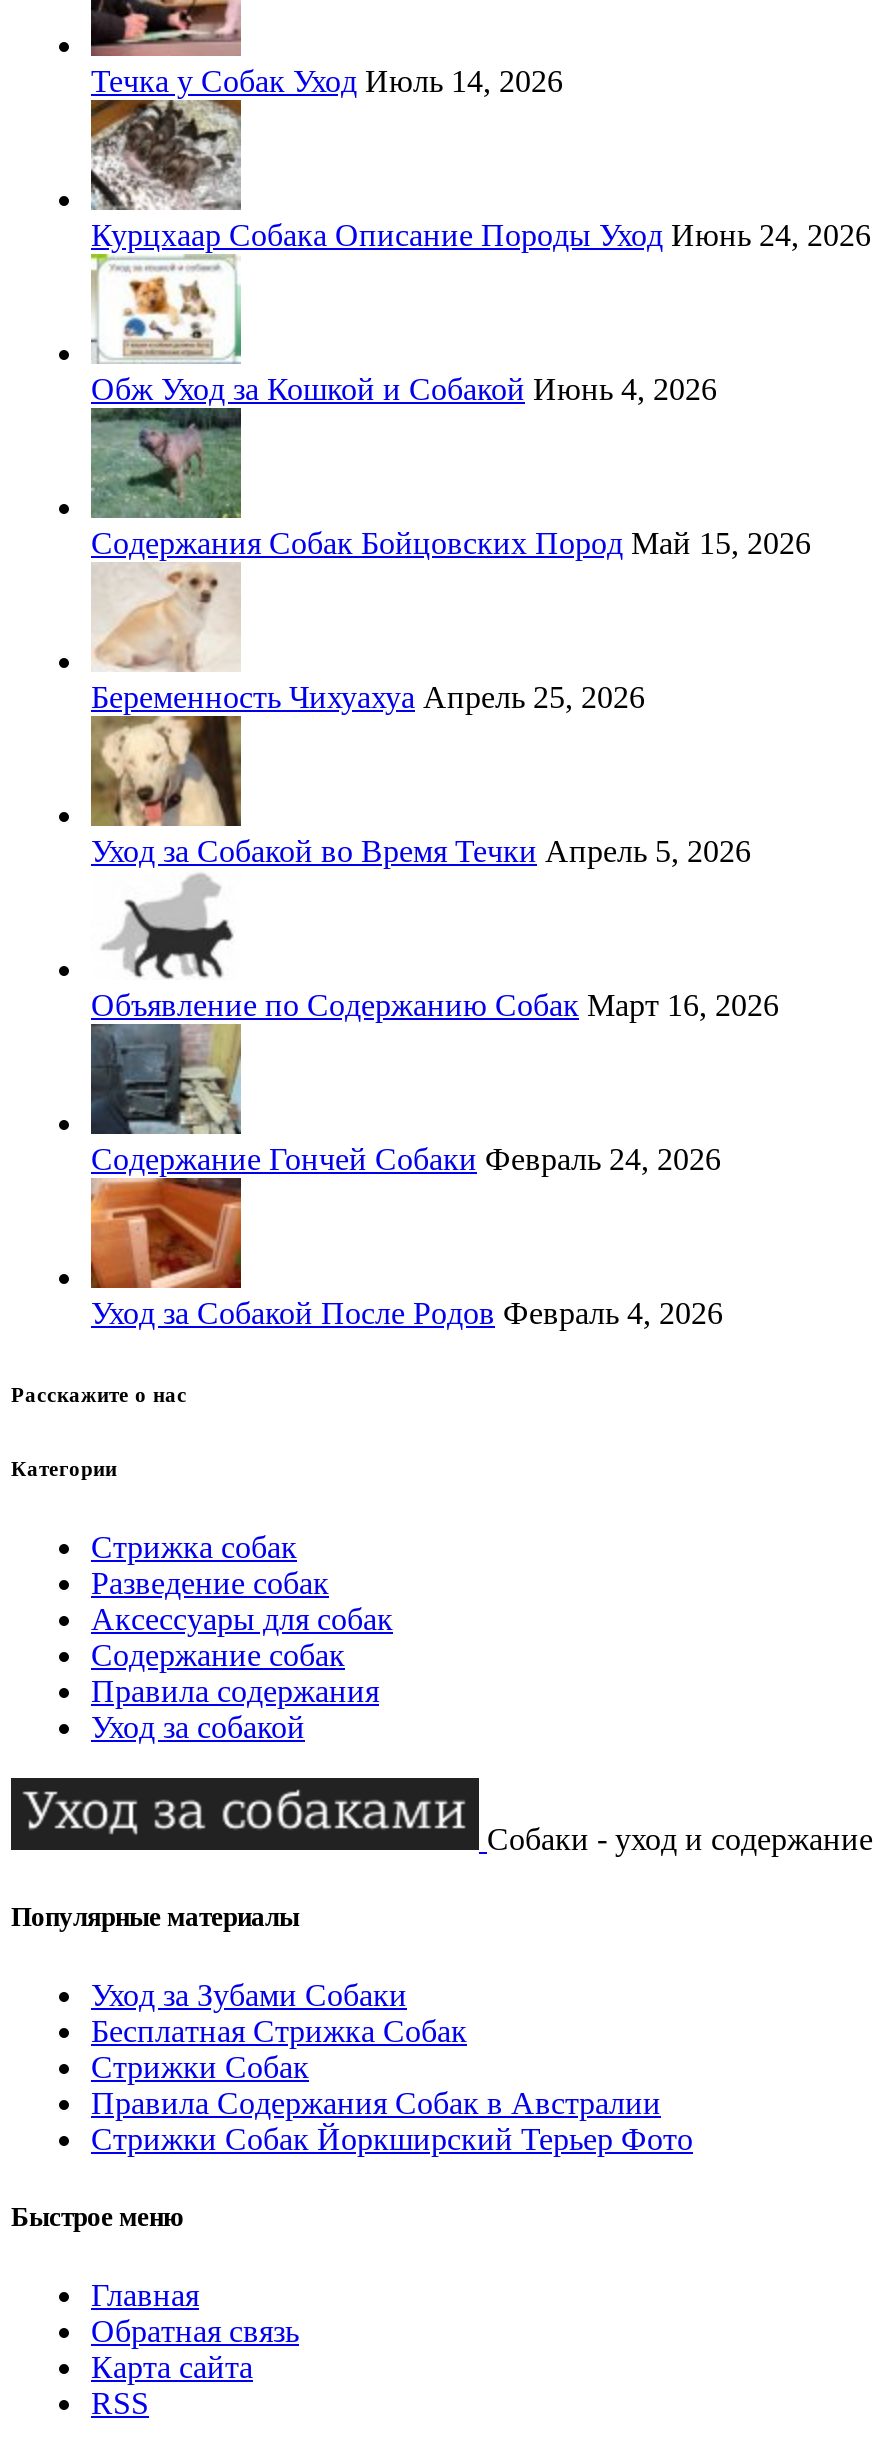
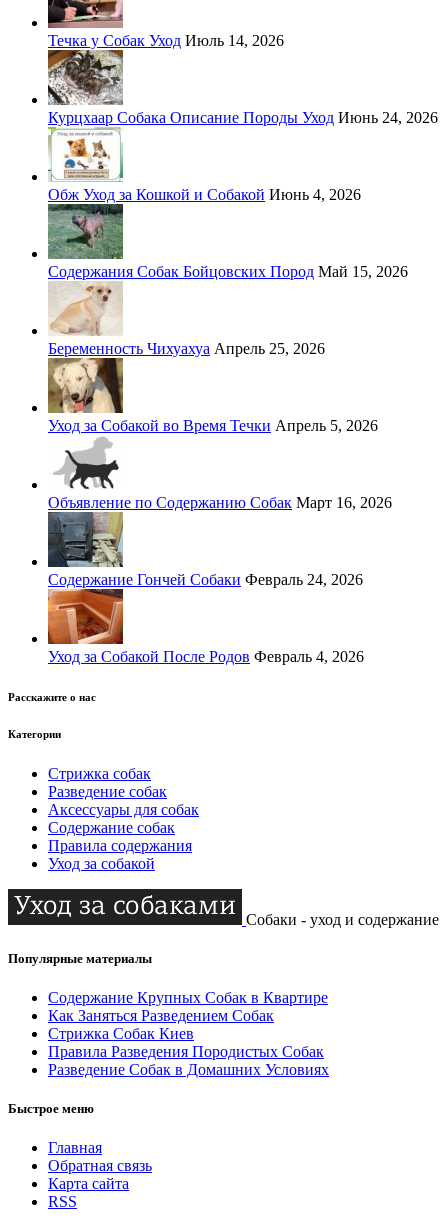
- Уход за Зубами Собаки
- Бесплатная Стрижка Собак
- Стрижки Собак
- Правила Содержания Собак в Австралии
- Стрижки Собак Йоркширский Терьер Фото
+ Содержание Крупных Собак в Квартире
+ Как Заняться Разведением Собак
+ Стрижка Собак Киев
+ Правила Разведения Породистых Собак
+ Разведение Собак в Домашних Условиях
